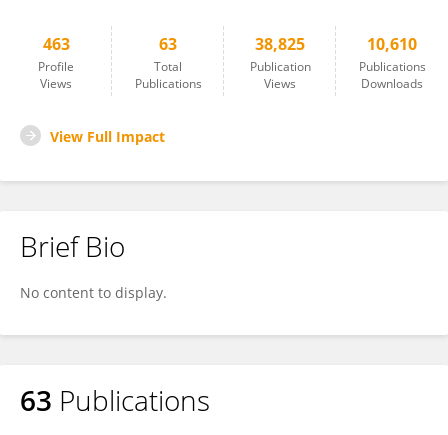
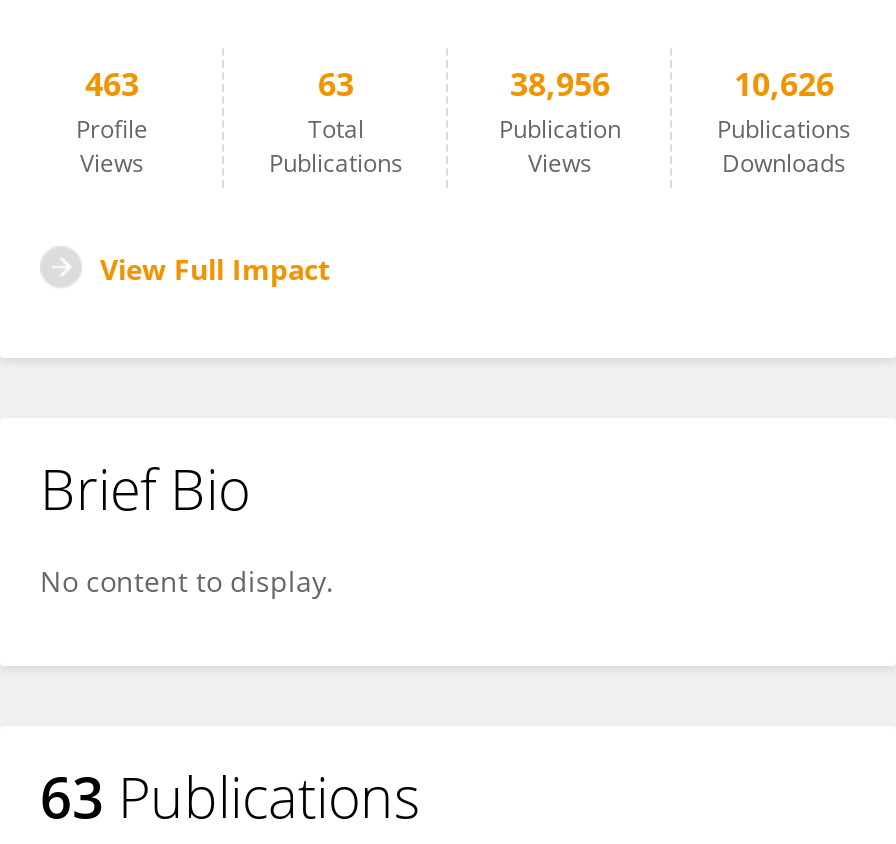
- 38,825
+ 38,956

- 10,610
+ 10,626
